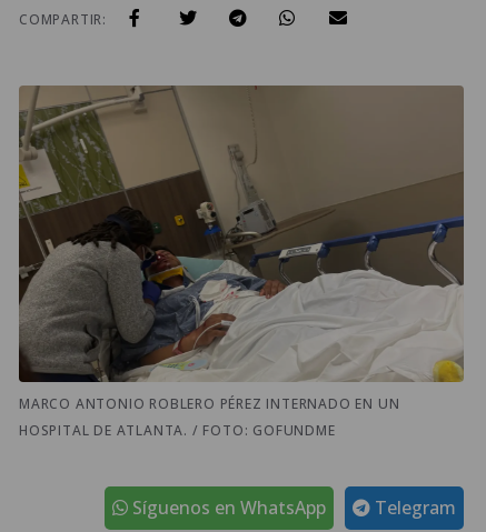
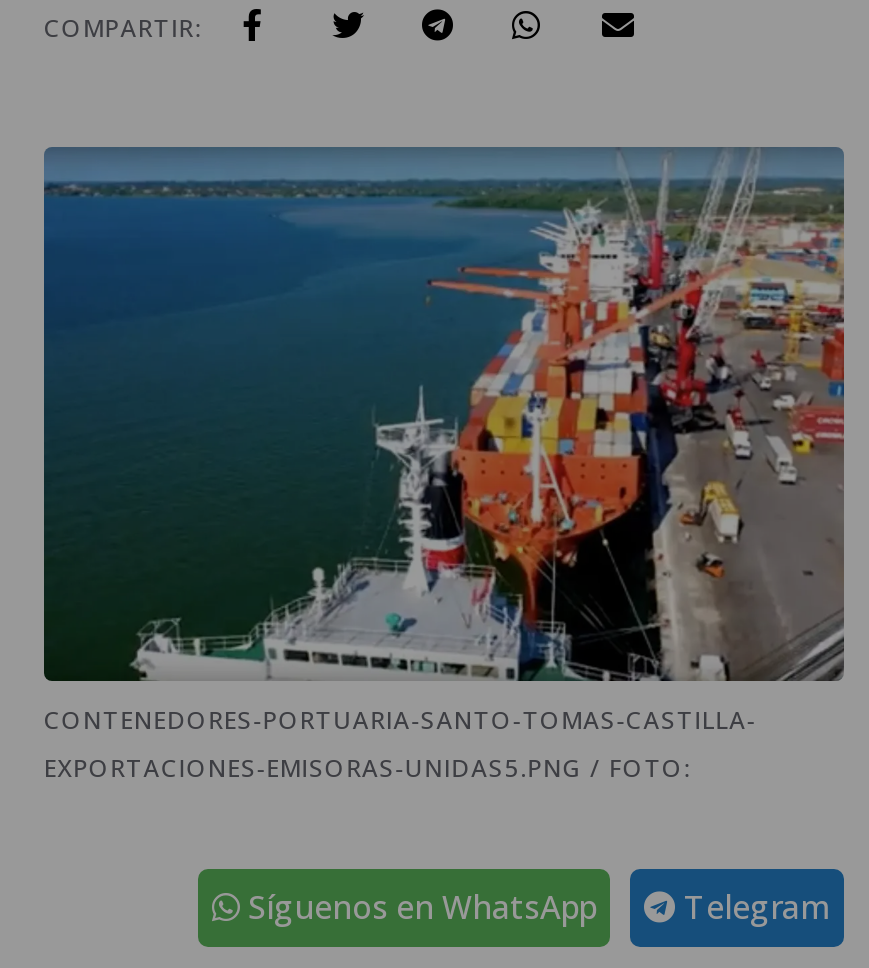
- [image]
- MARCO ANTONIO ROBLERO PÉREZ INTERNADO EN UN
- HOSPITAL DE ATLANTA. / FOTO: GOFUNDME
+ [image]
+ CONTENEDORES-PORTUARIA-SANTO-TOMAS-CASTILLA-
+ EXPORTACIONES-EMISORAS-UNIDAS5.PNG / FOTO:
